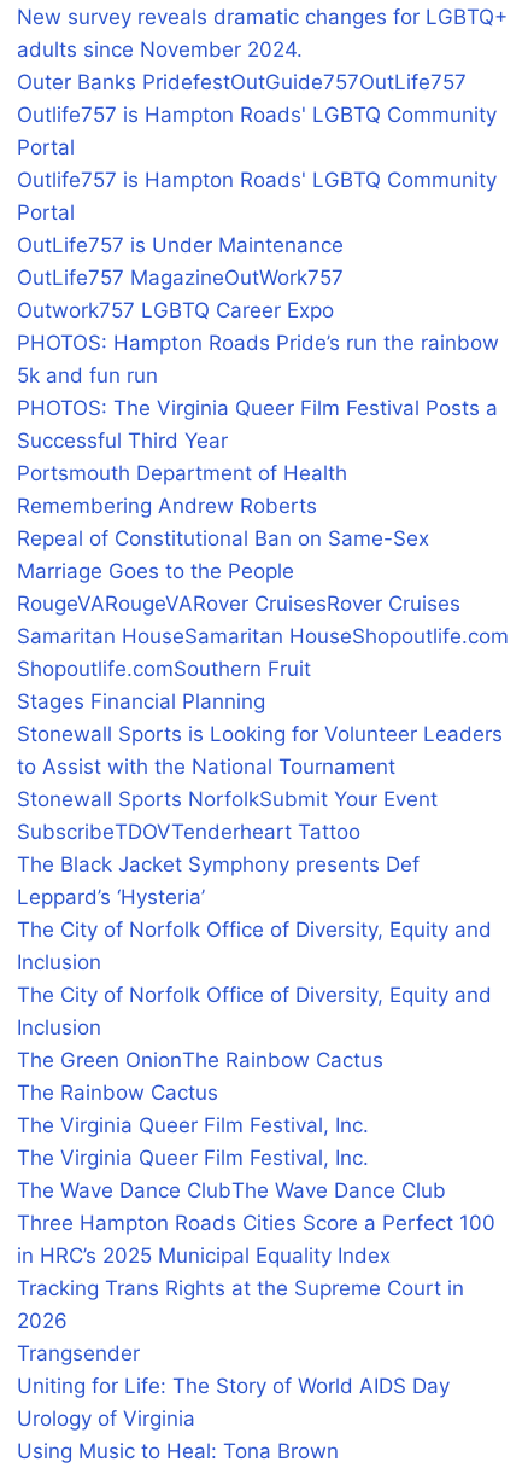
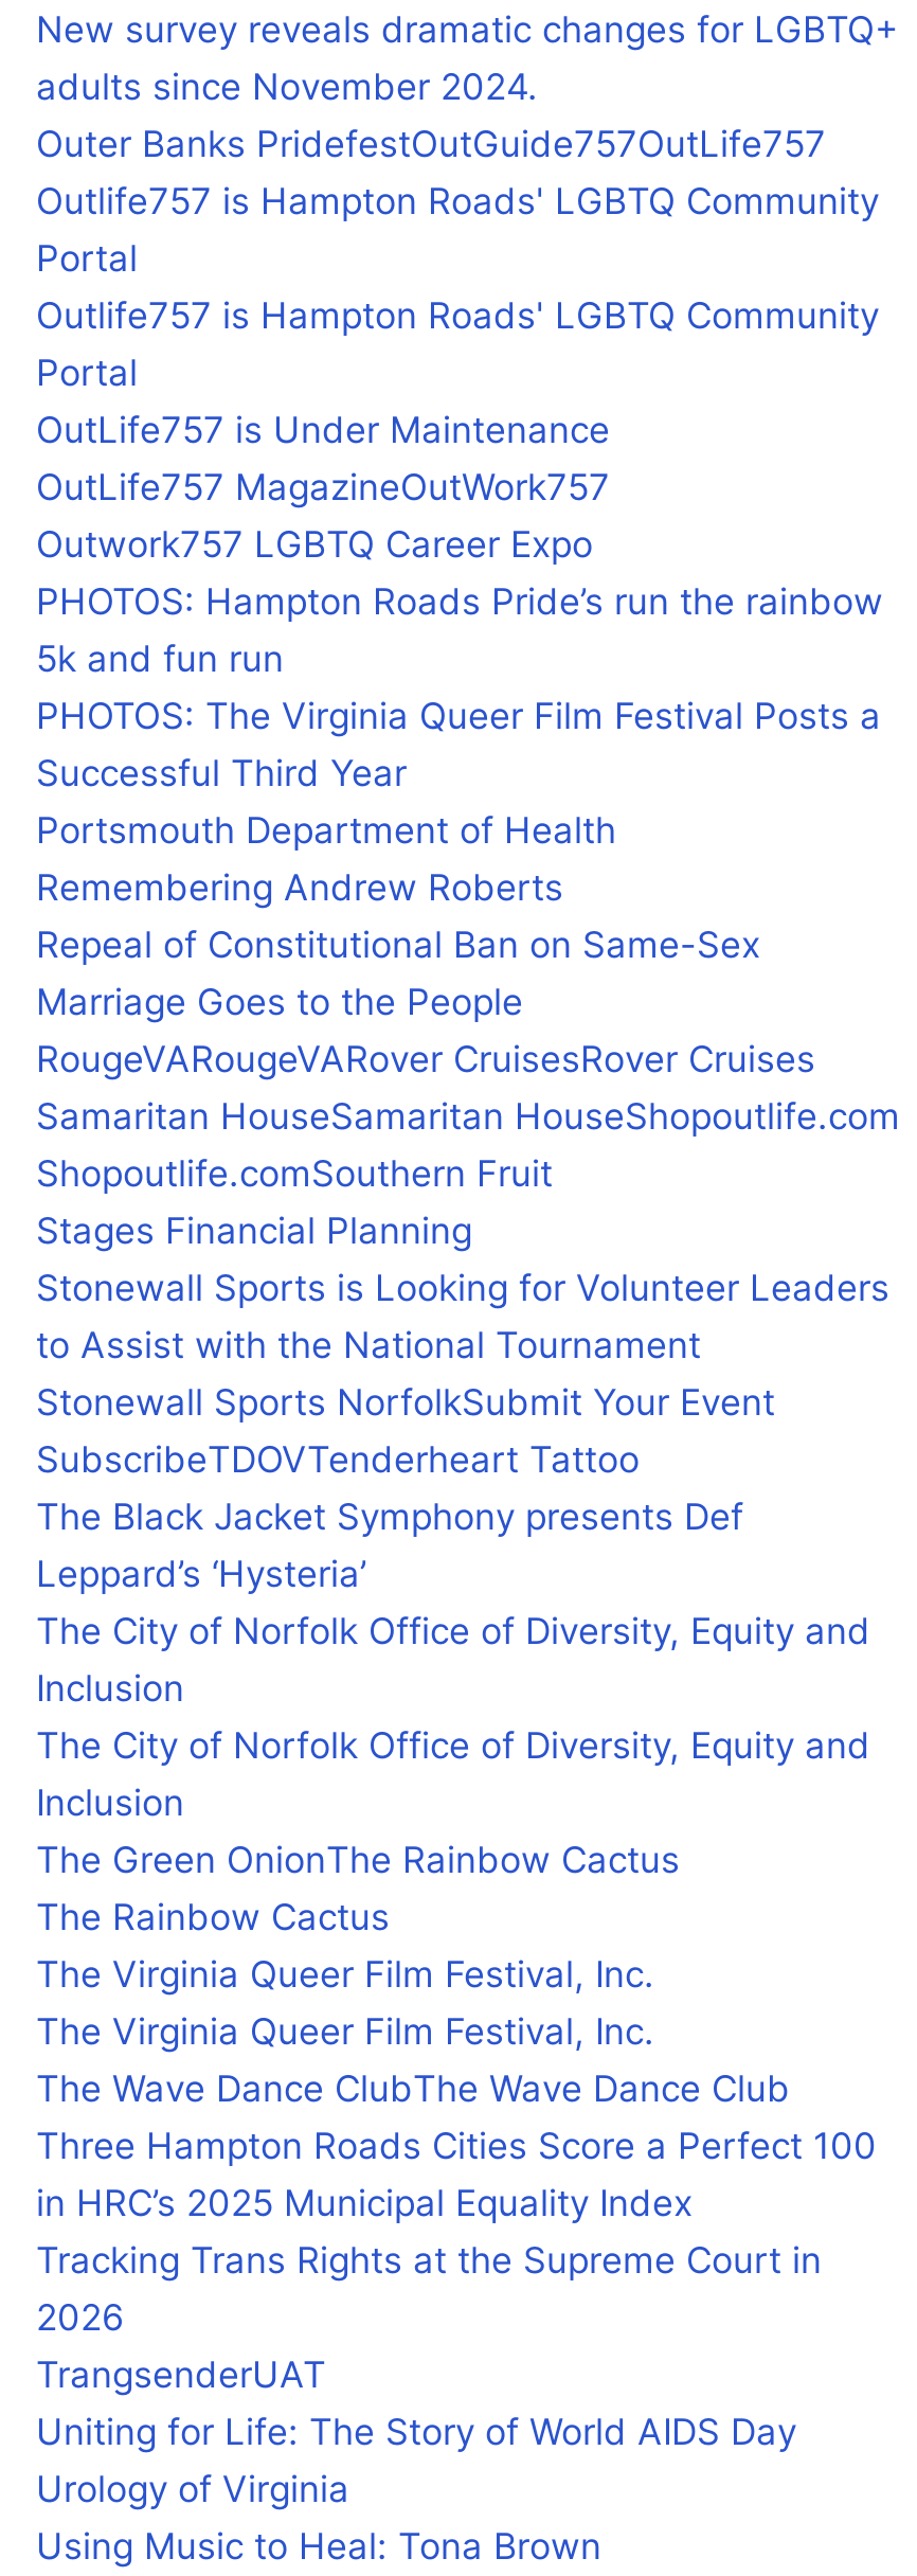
- Trangsender
+ TrangsenderUAT
